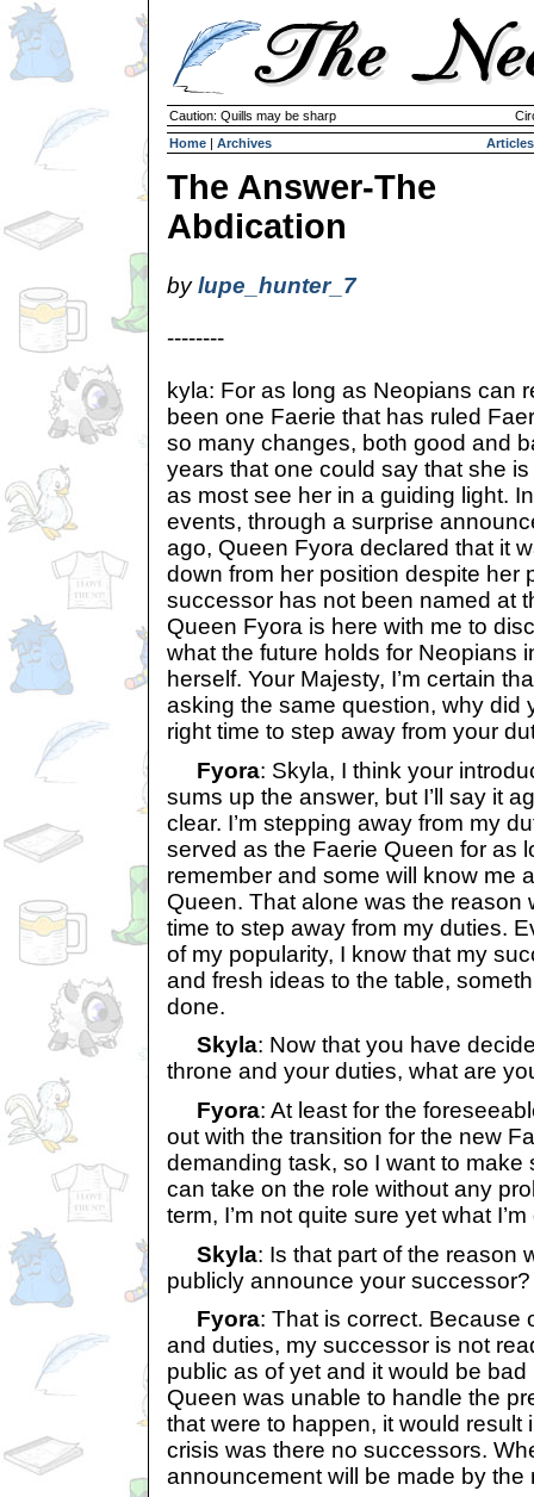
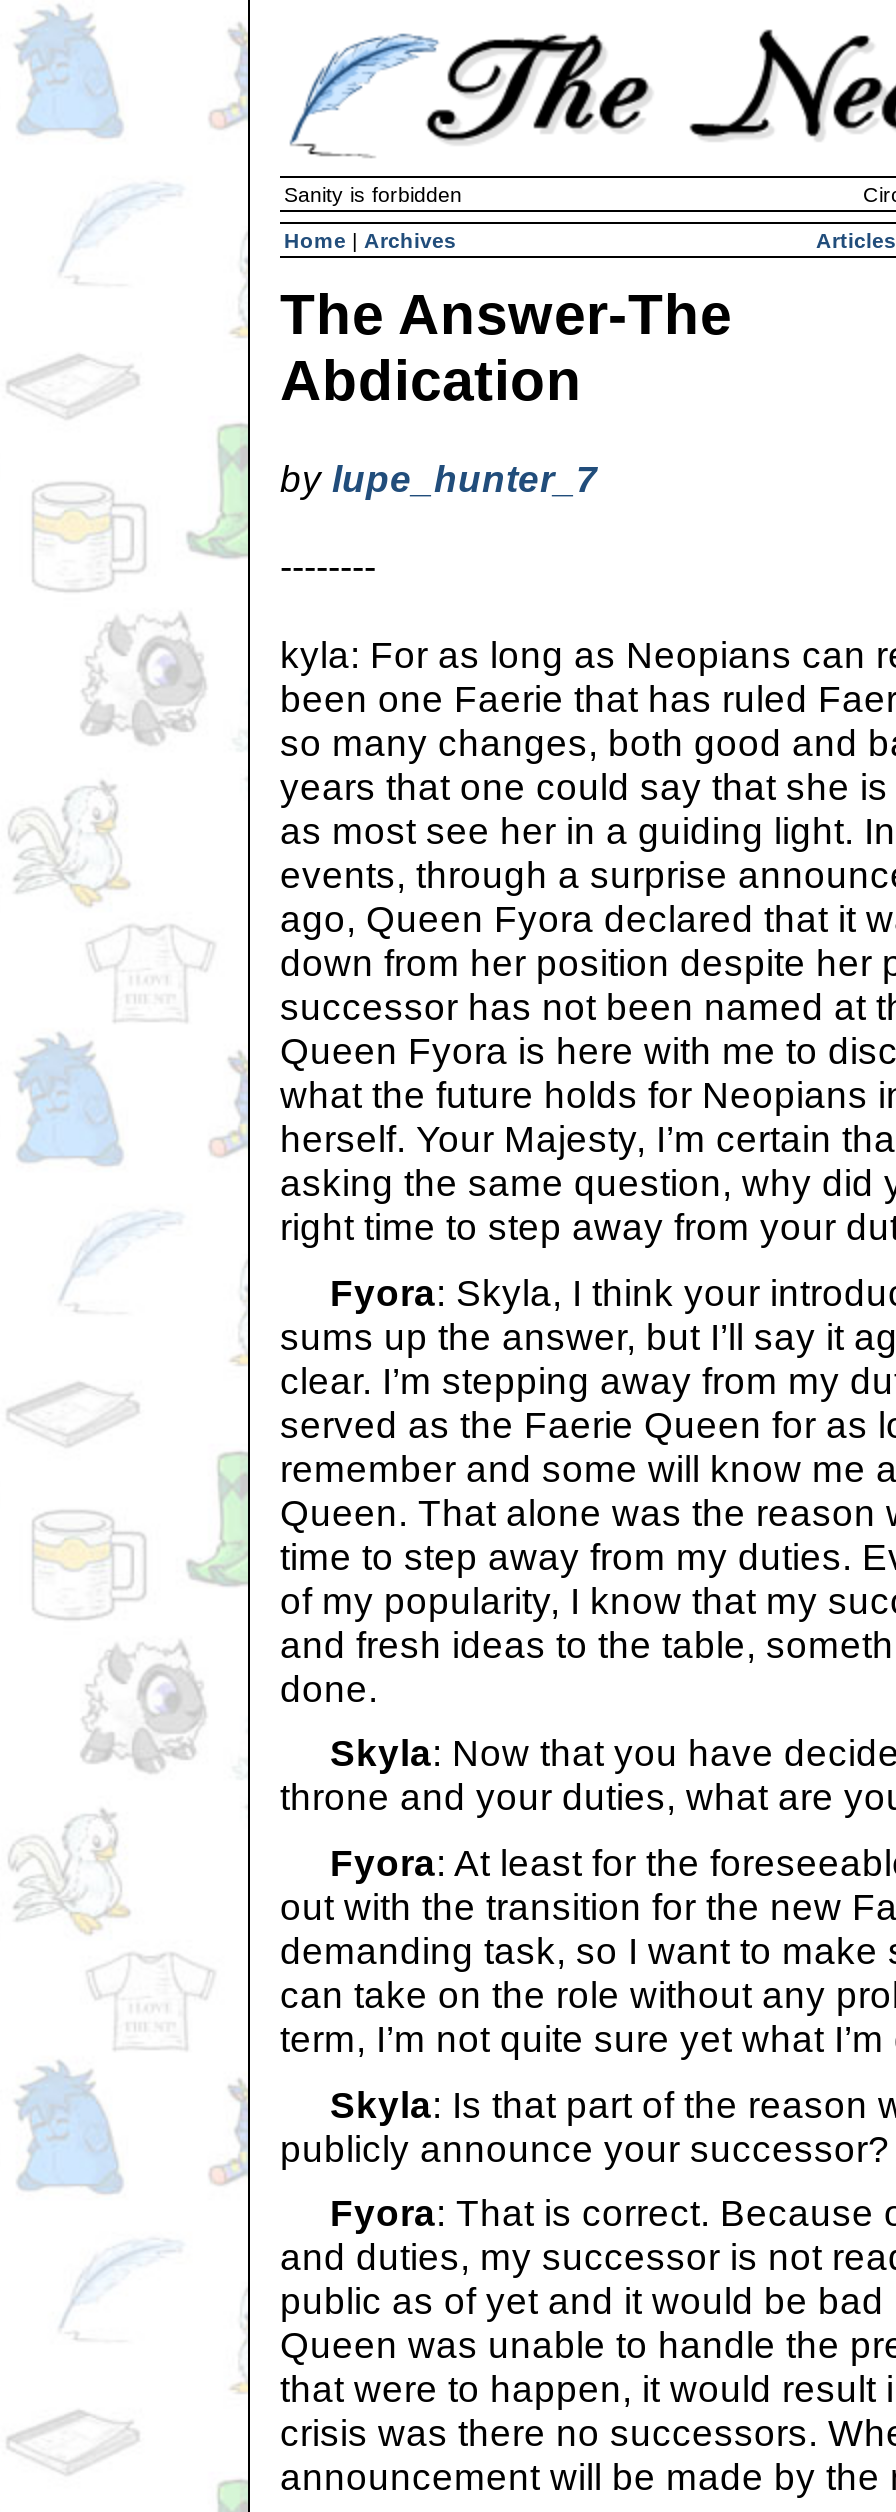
- Caution: Quills may be sharp
+ Sanity is forbidden
